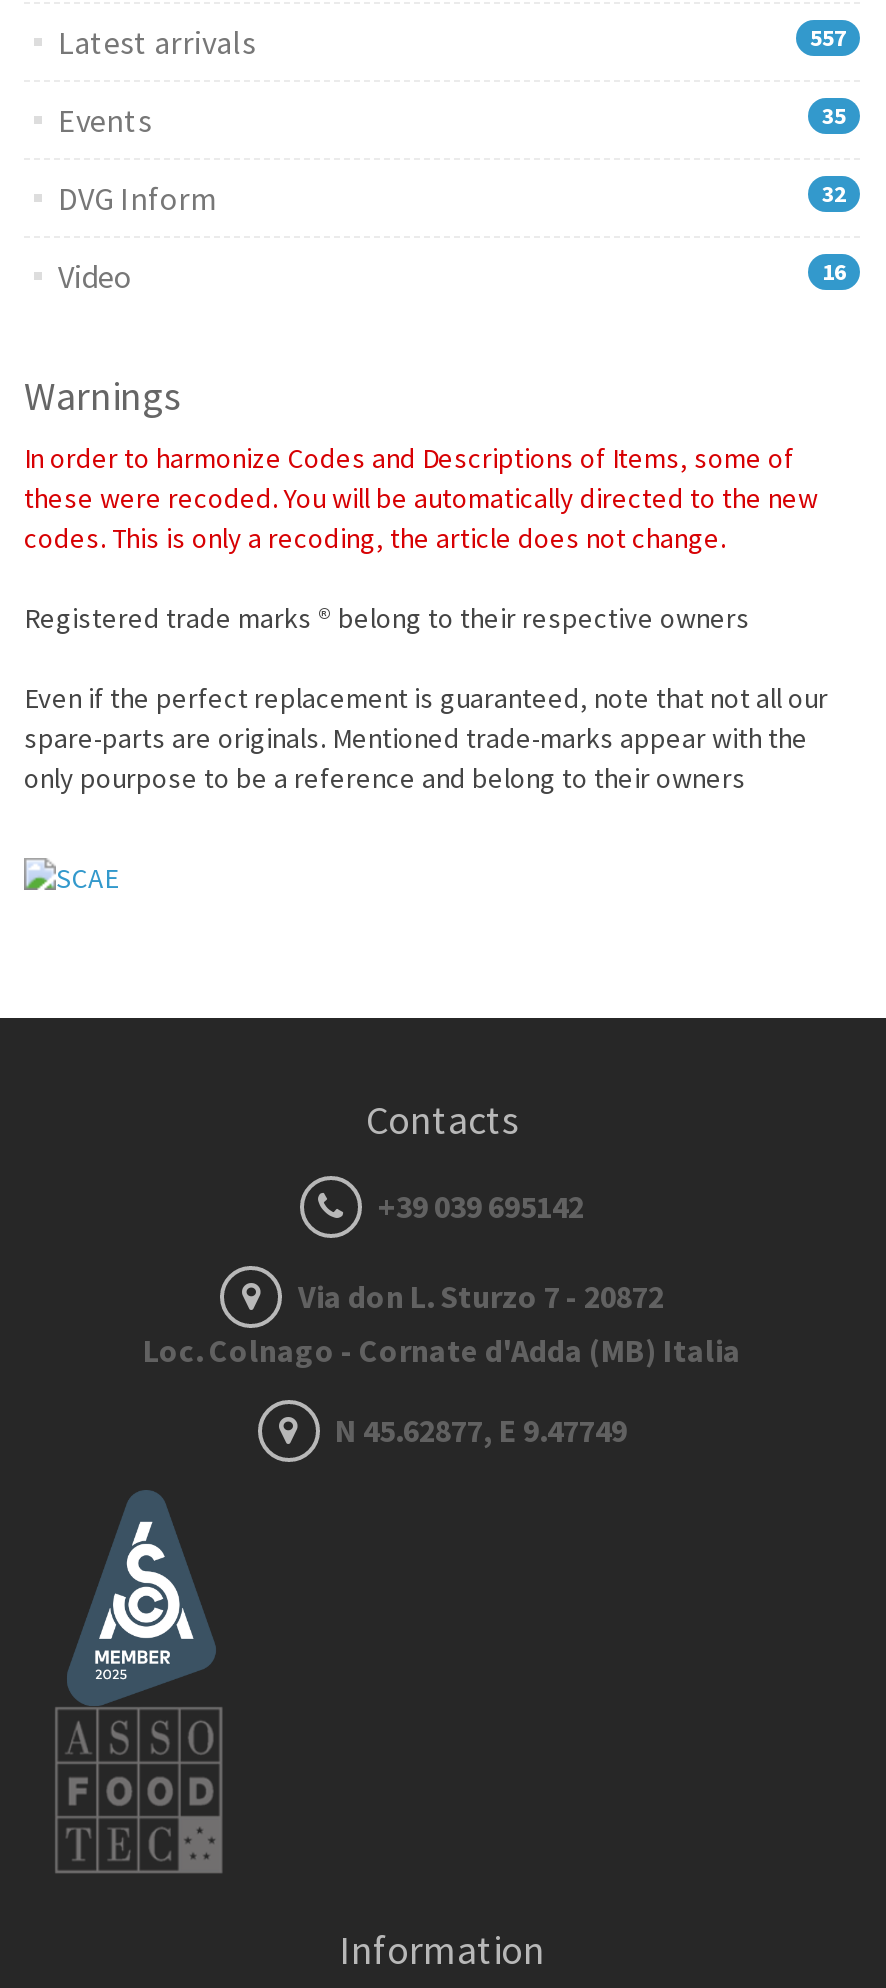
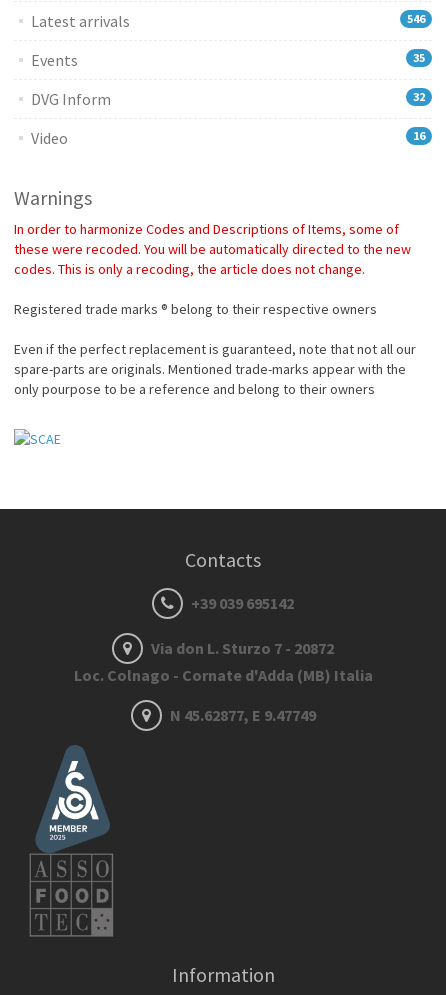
- 557
+ 546
